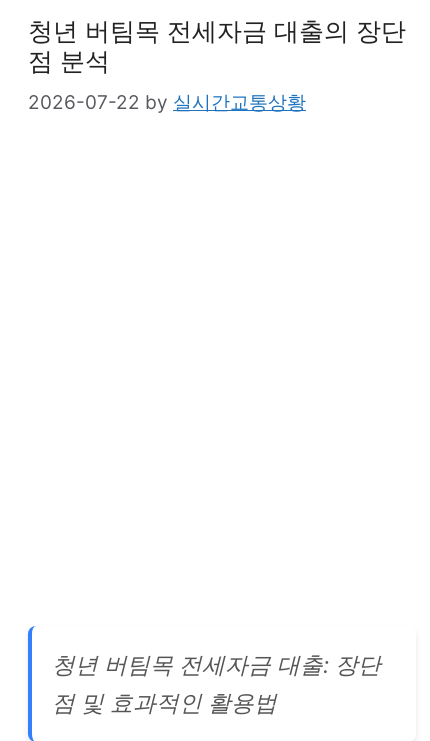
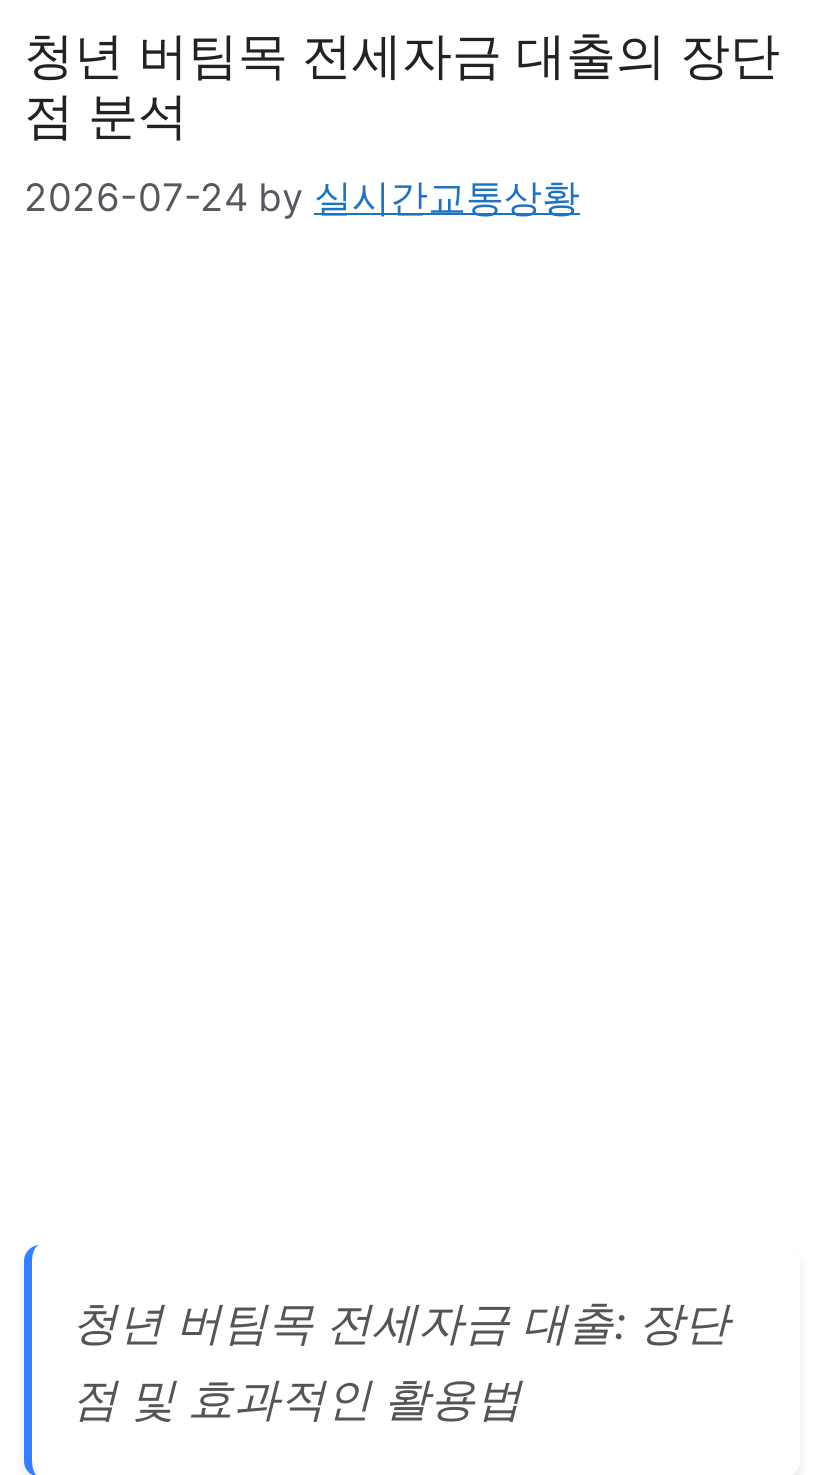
- 2026-07-22 by 실시간교통상황
+ 2026-07-24 by 실시간교통상황
